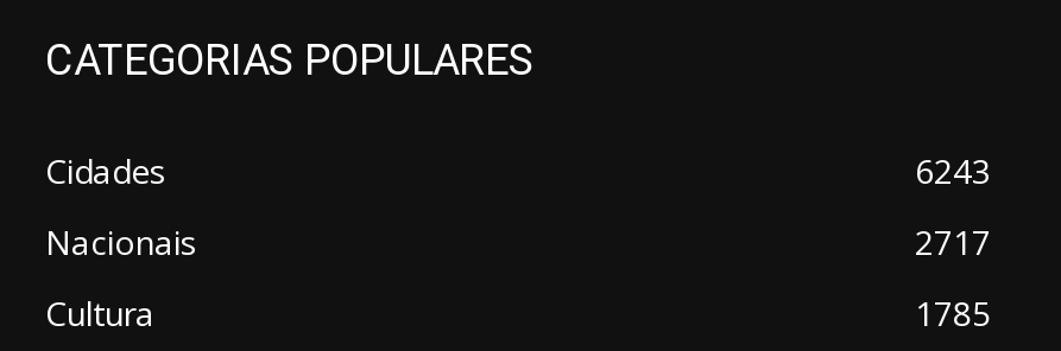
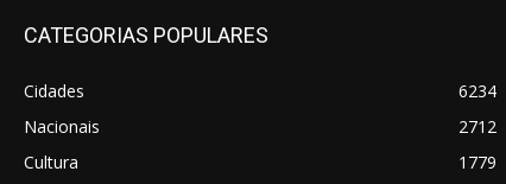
- 6243
+ 6234

- 2717
+ 2712

- 1785
+ 1779
